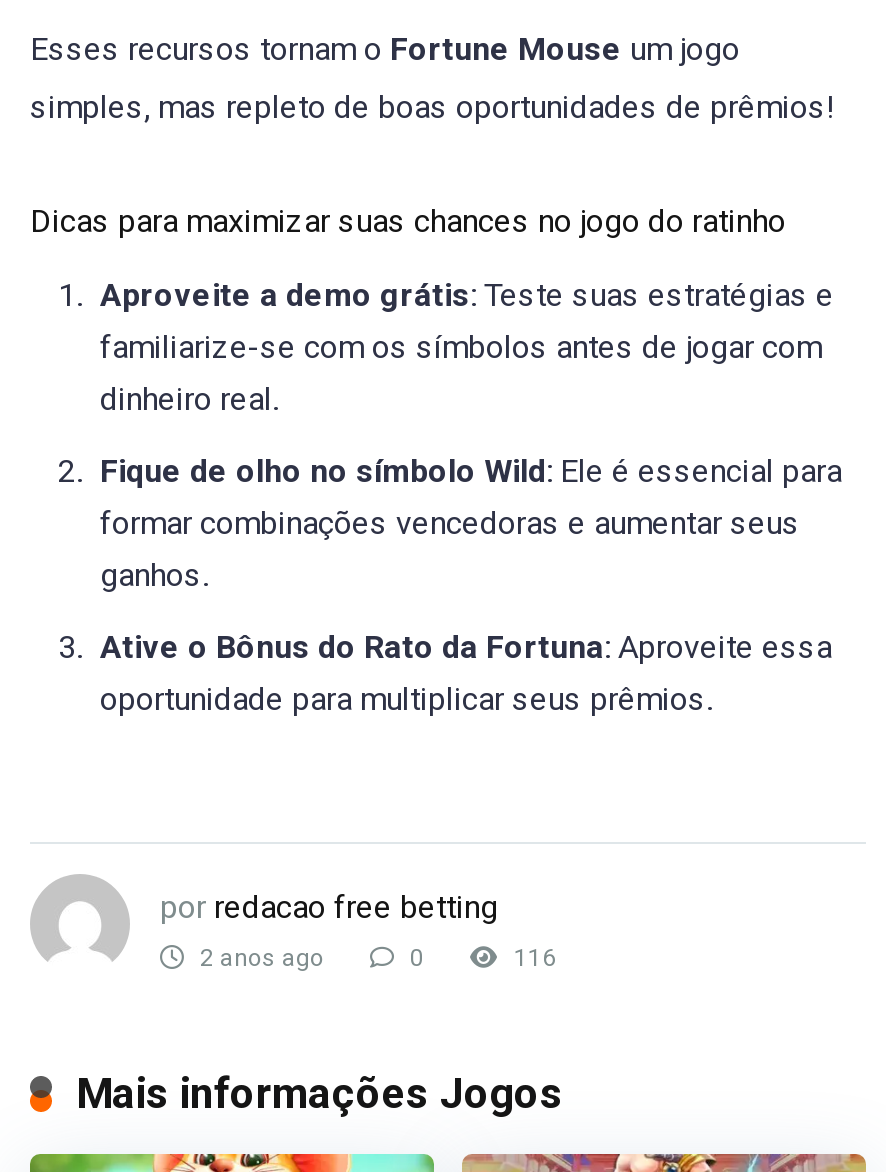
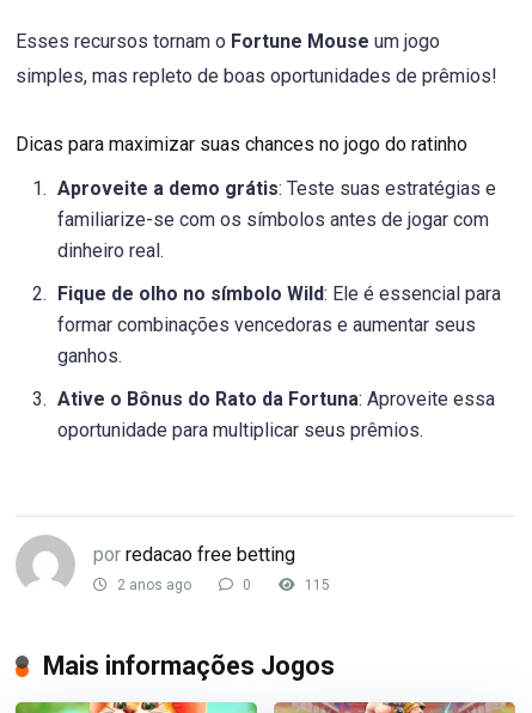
- 116
+ 115
